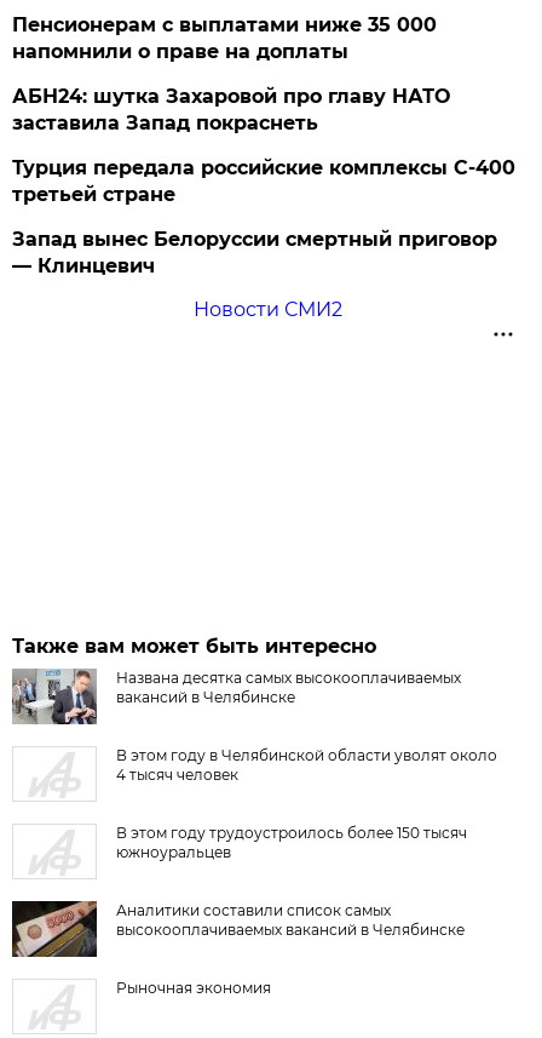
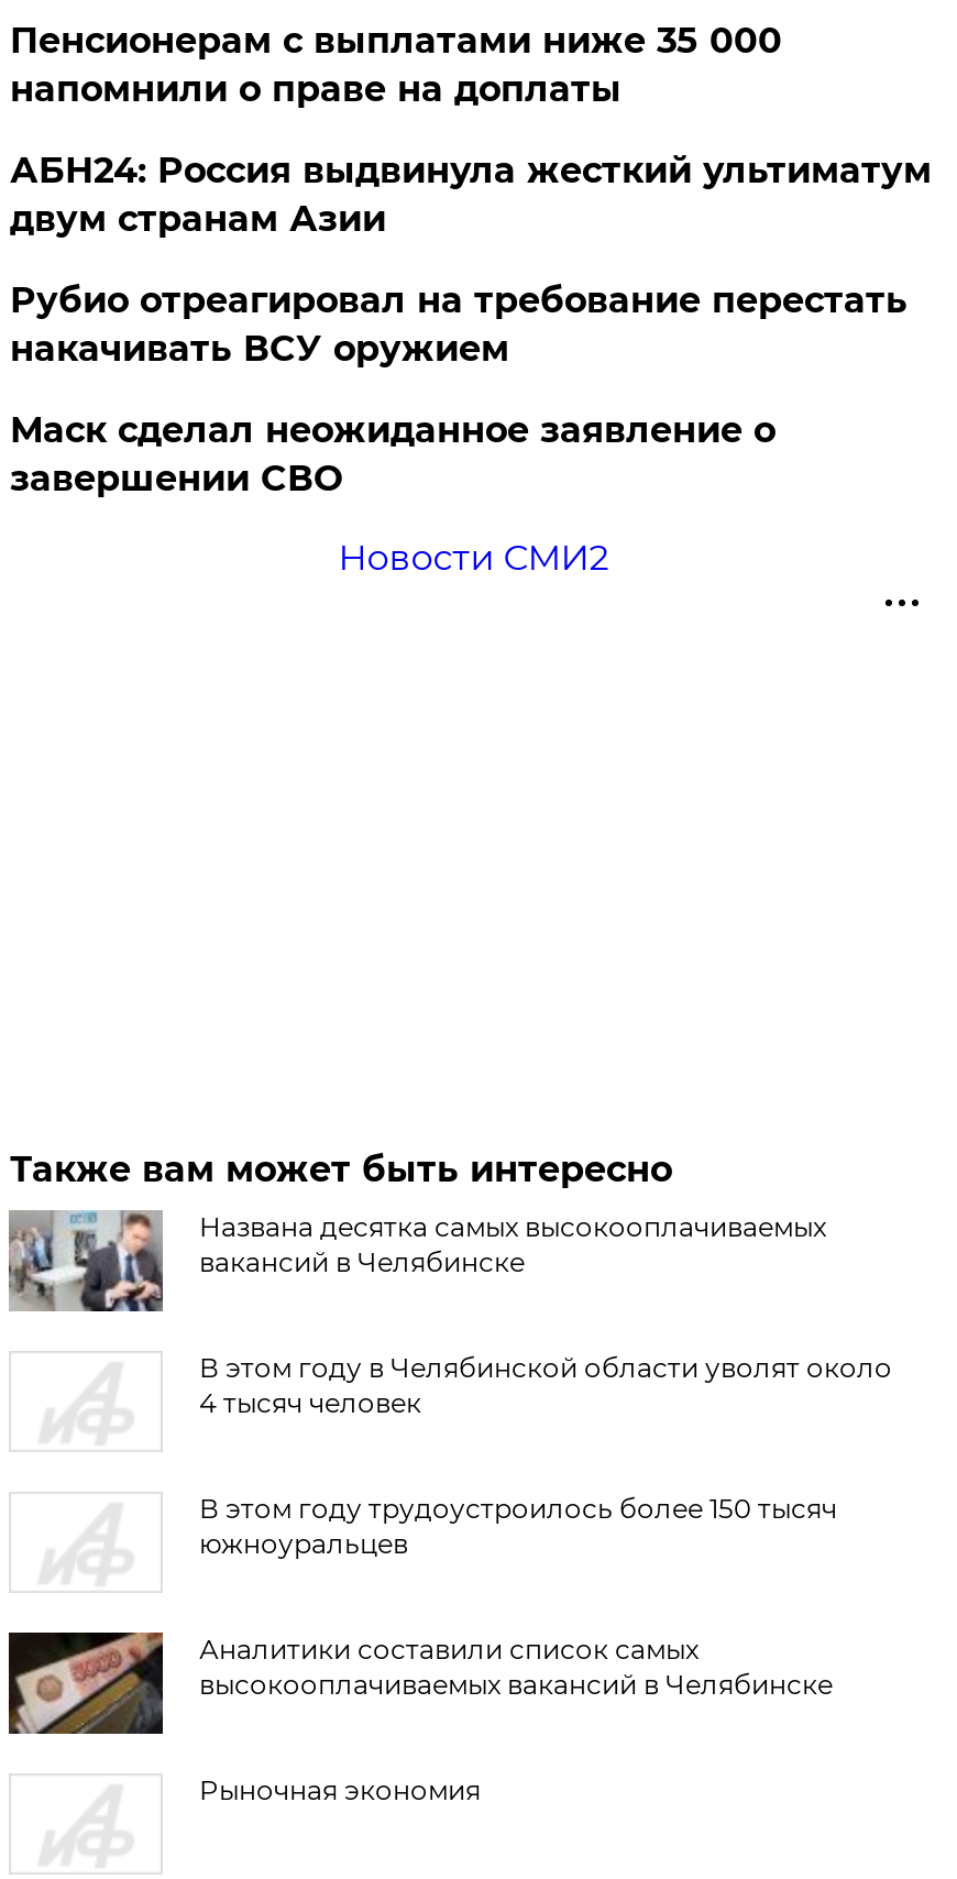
- АБН24: шутка Захаровой про главу НАТО
- заставила Запад покраснеть
+ АБН24: Россия выдвинула жесткий ультиматум
+ двум странам Азии

- Турция передала российские комплексы С-400
- третьей стране
+ Рубио отреагировал на требование перестать
+ накачивать ВСУ оружием

- Запад вынес Белоруссии смертный приговор
- — Клинцевич
+ Маск сделал неожиданное заявление о
+ завершении СВО
